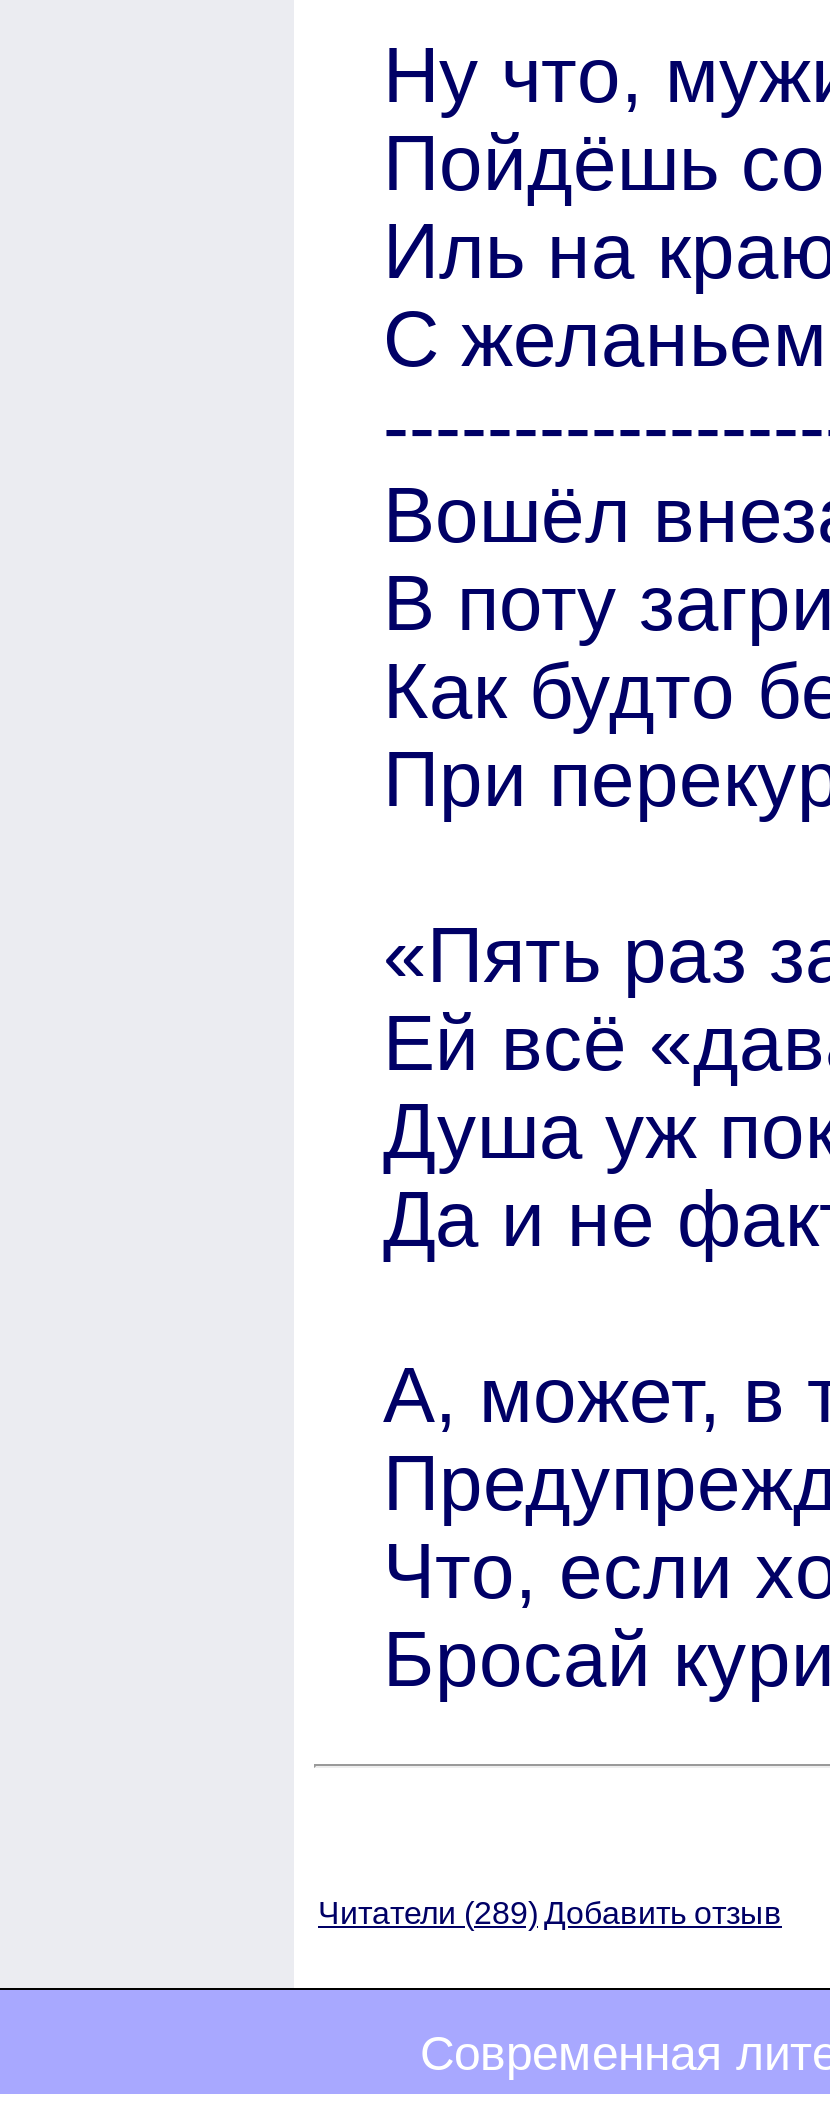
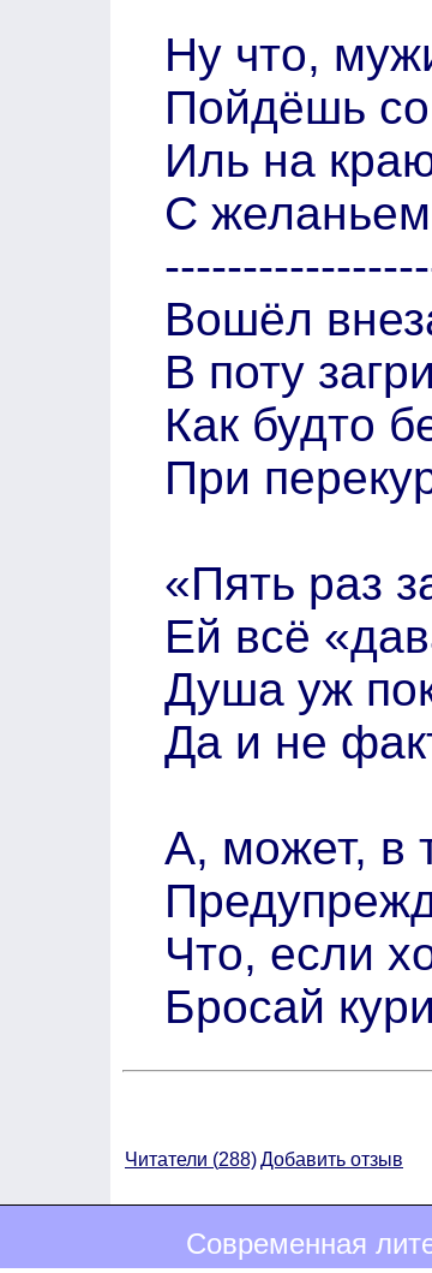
- Читатели (289) Добавить отзыв
+ Читатели (288) Добавить отзыв
